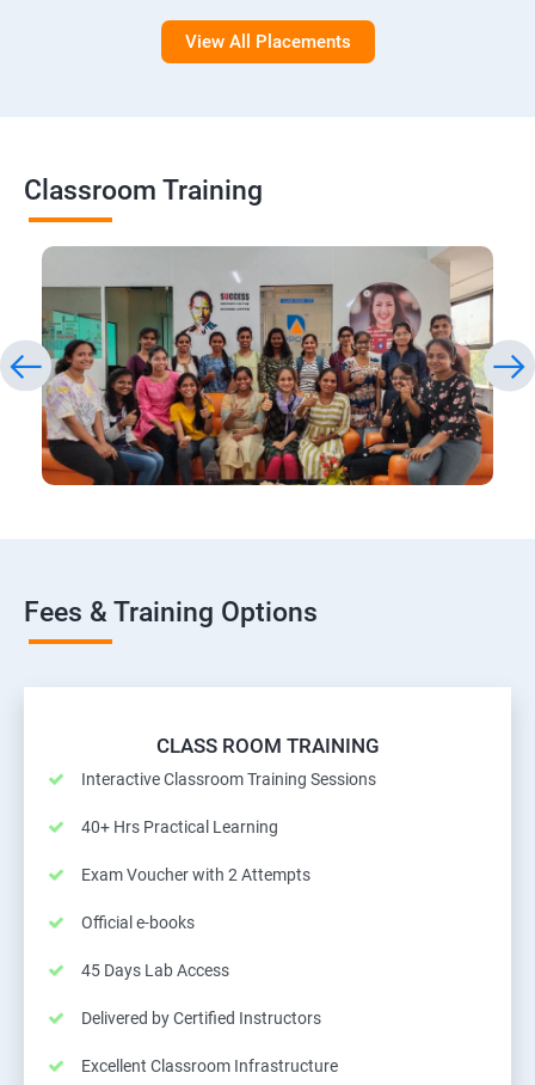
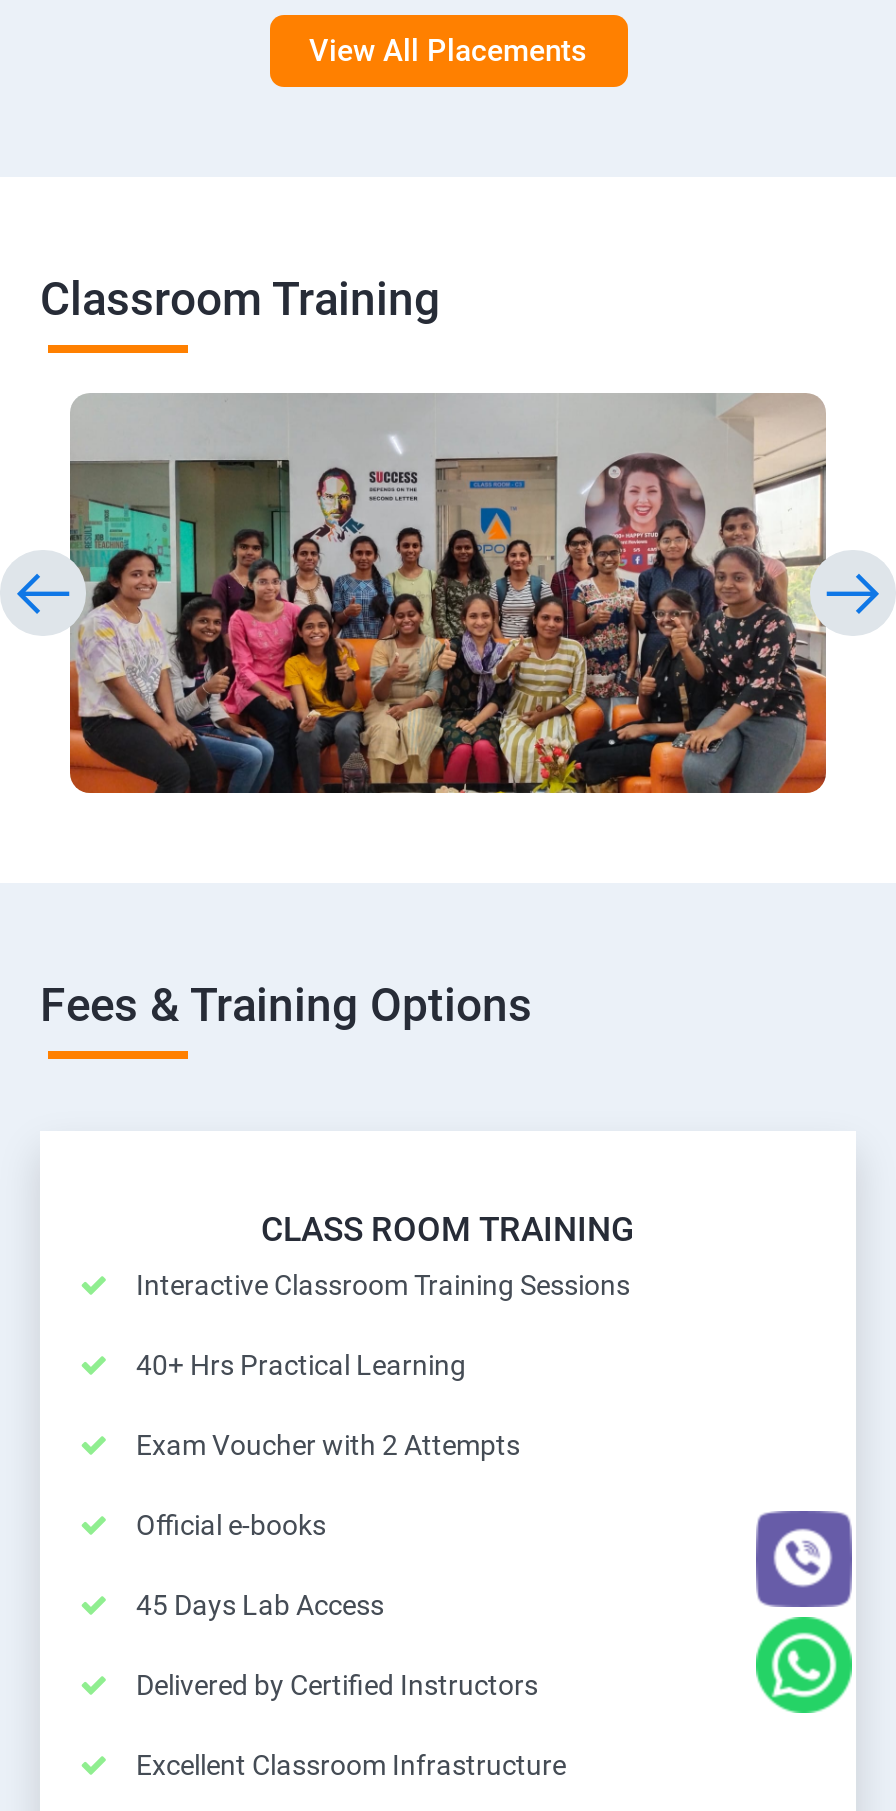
+ [image]
